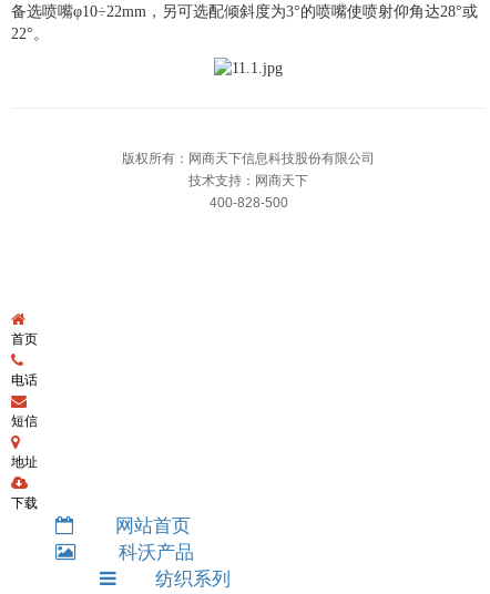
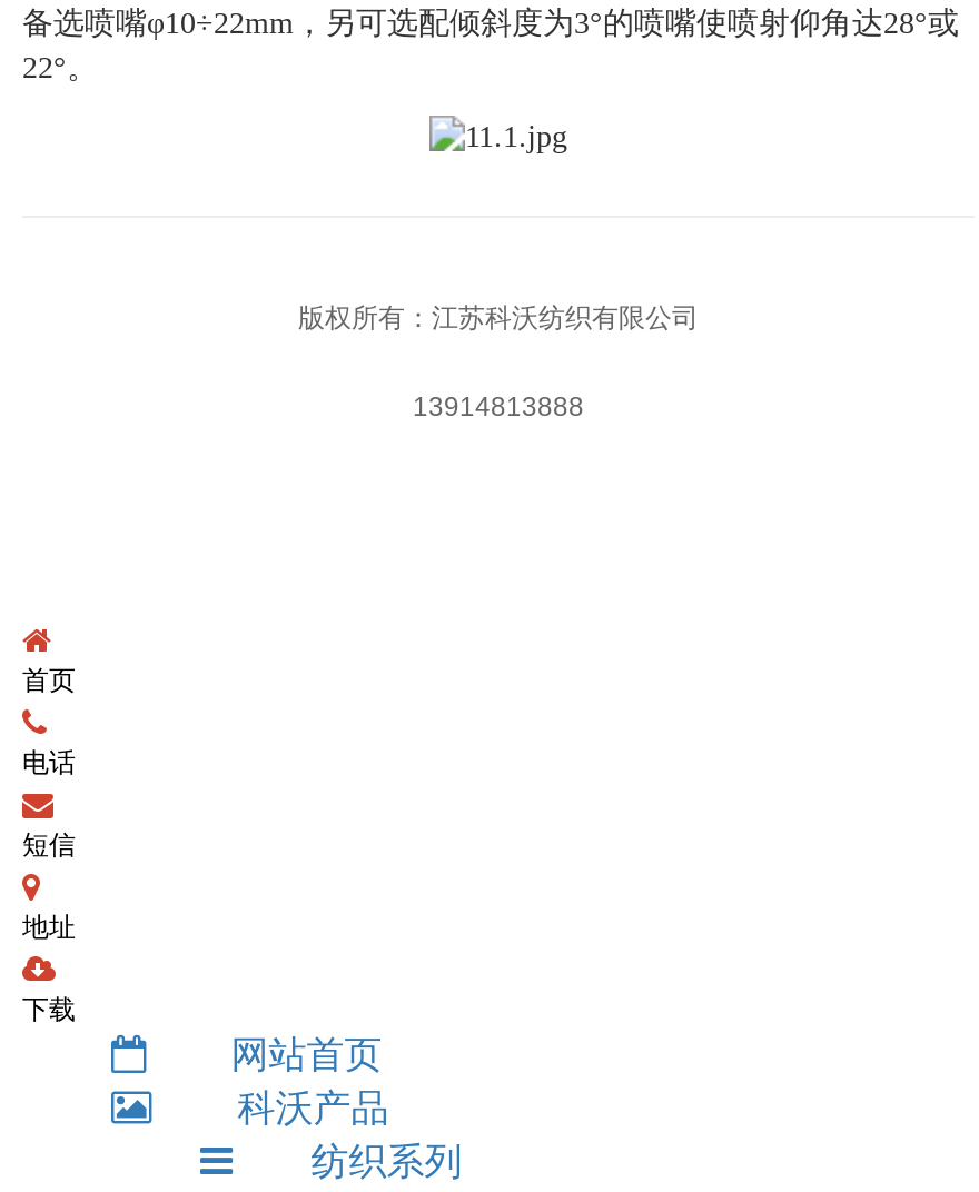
- 版权所有：网商天下信息科技股份有限公司
- 技术支持：网商天下
- 400-828-500
+ 版权所有：江苏科沃纺织有限公司
+ 13914813888
